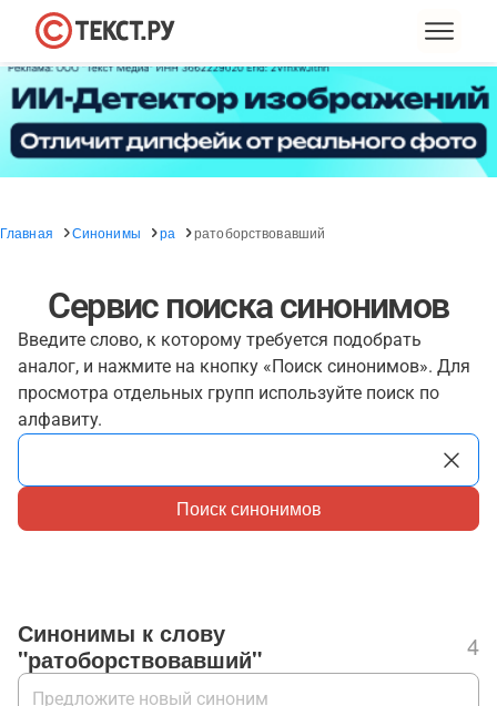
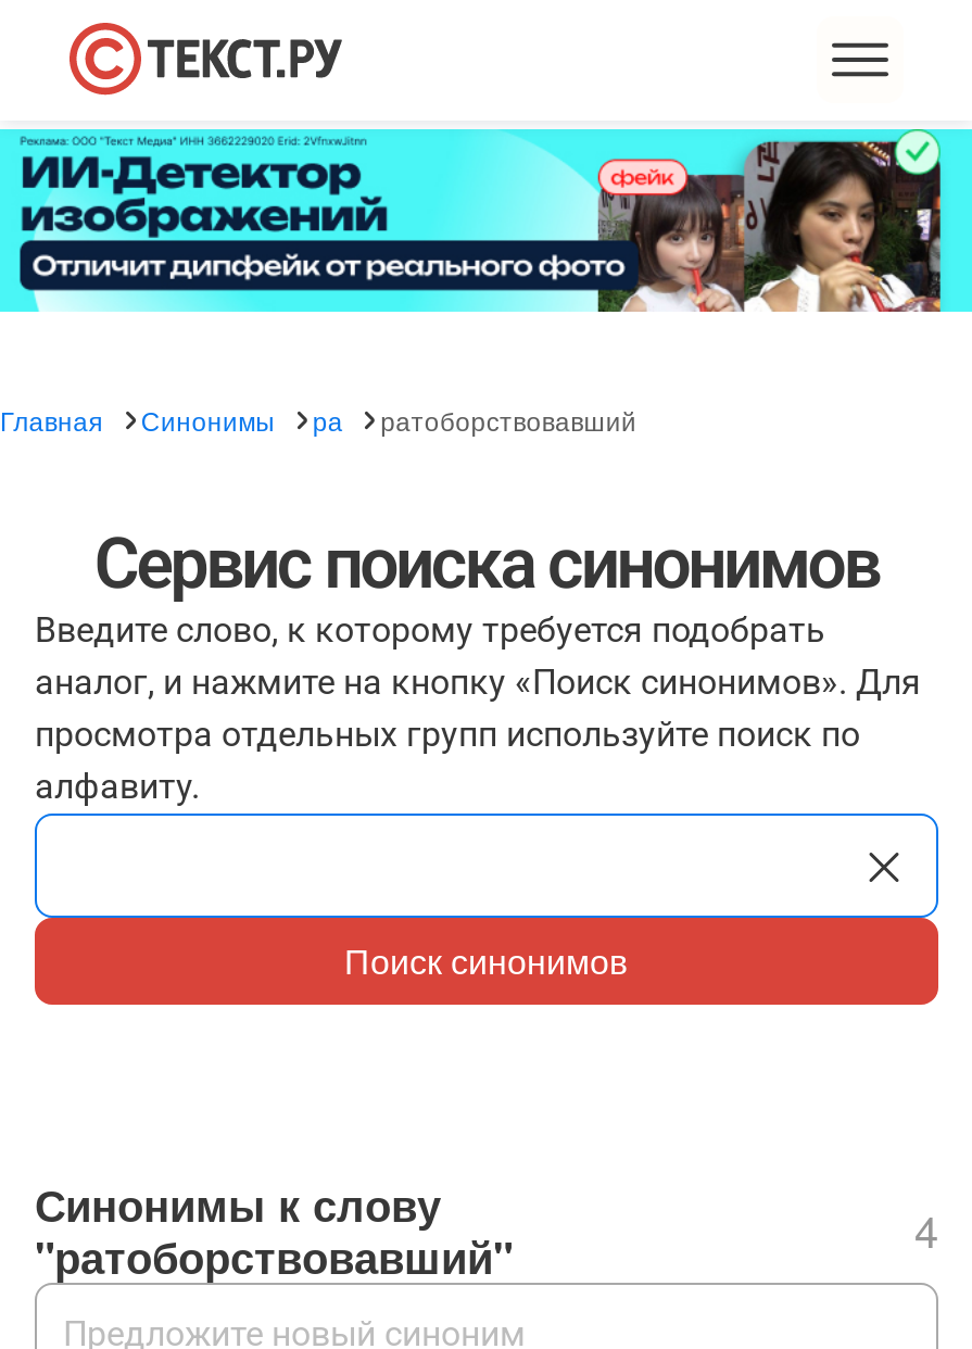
- [image]
+ [image]
